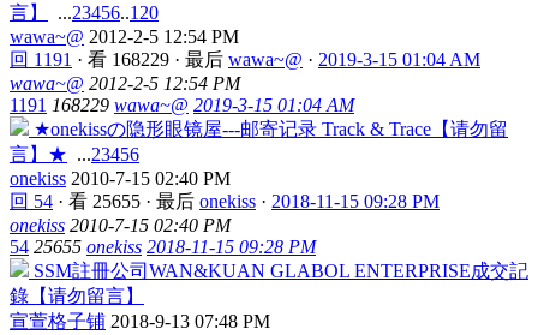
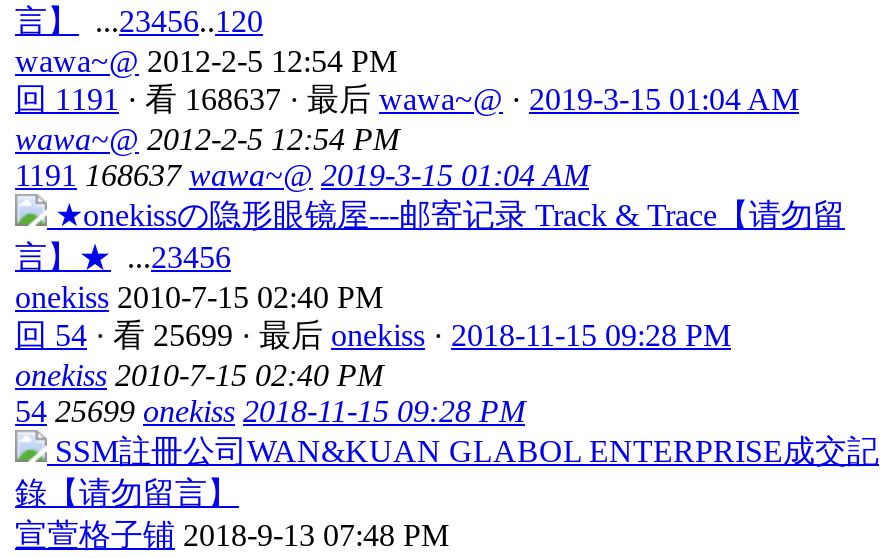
- 回 1191 · 看 168229 · 最后wawa~@ · 2019-3-15 01:04 AM
+ 回 1191 · 看 168637 · 最后wawa~@ · 2019-3-15 01:04 AM

- 1191 168229 wawa~@ 2019-3-15 01:04 AM
+ 1191 168637 wawa~@ 2019-3-15 01:04 AM

- 回 54 · 看 25655 · 最后onekiss · 2018-11-15 09:28 PM
+ 回 54 · 看 25699 · 最后onekiss · 2018-11-15 09:28 PM

- 54 25655 onekiss 2018-11-15 09:28 PM
+ 54 25699 onekiss 2018-11-15 09:28 PM
